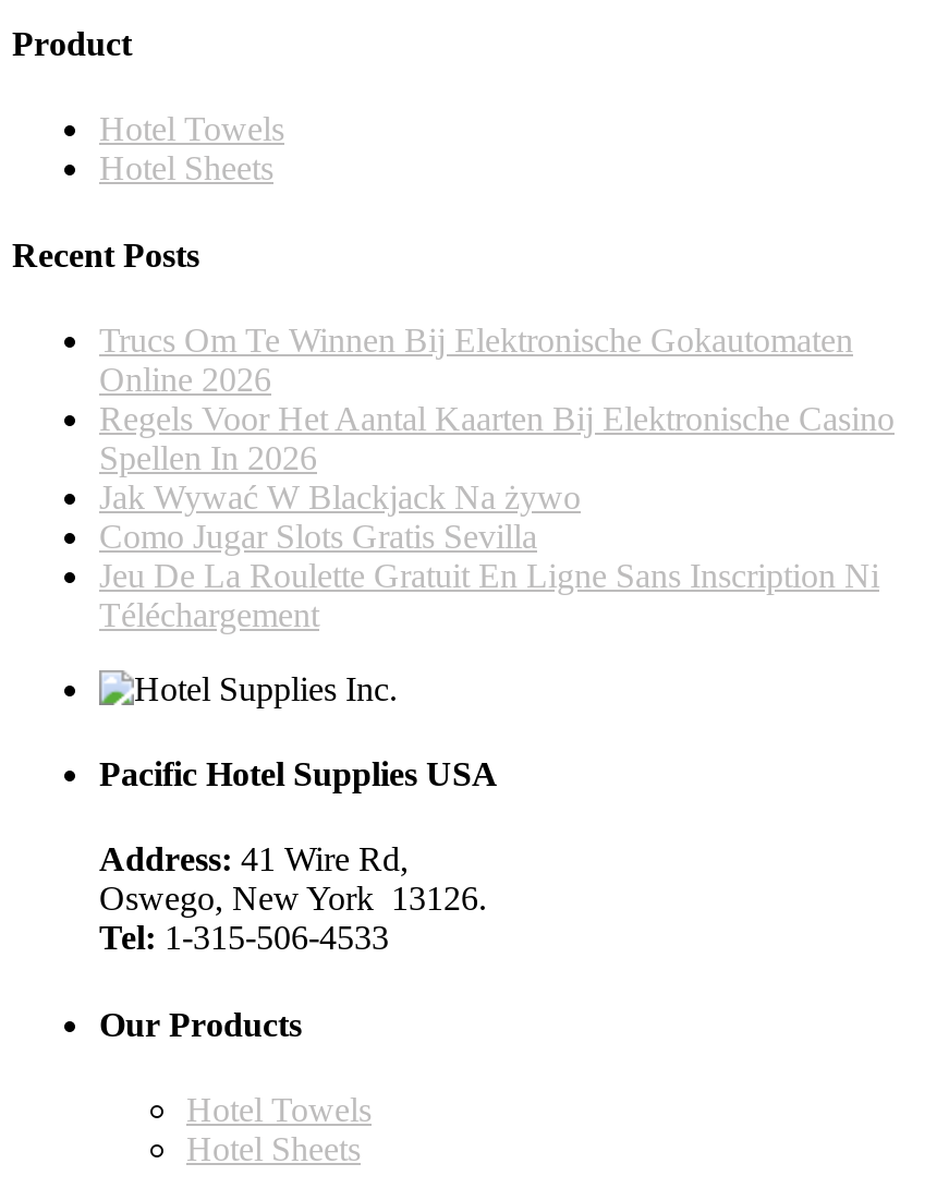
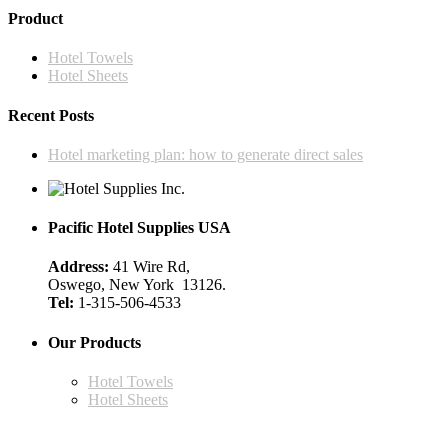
- Trucs Om Te Winnen Bij Elektronische Gokautomaten
- Online 2026
- Regels Voor Het Aantal Kaarten Bij Elektronische Casino
- Spellen In 2026
- Jak Wywać W Blackjack Na żywo
- Como Jugar Slots Gratis Sevilla
- Jeu De La Roulette Gratuit En Ligne Sans Inscription Ni
- Téléchargement
+ Hotel marketing plan: how to generate direct sales
